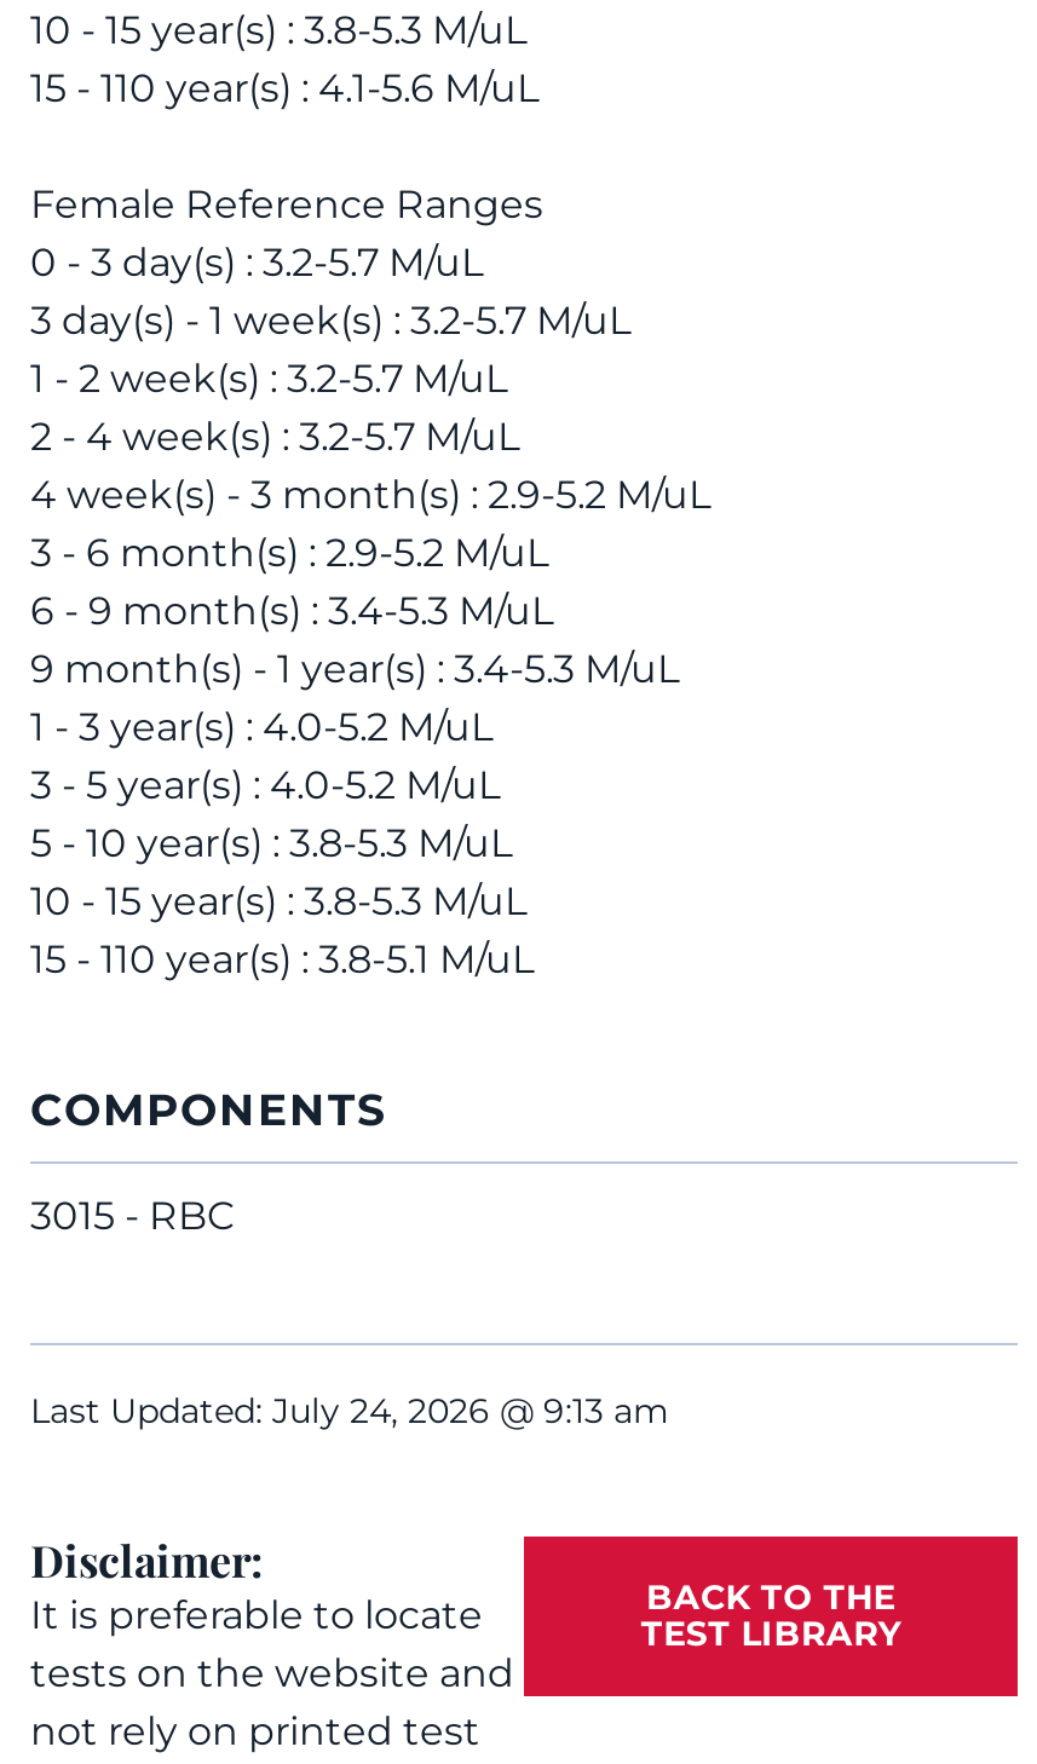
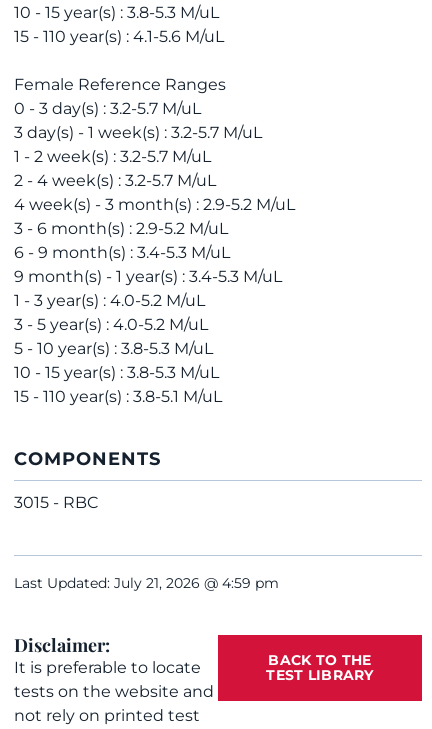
- Last Updated: July 24, 2026 @ 9:13 am
+ Last Updated: July 21, 2026 @ 4:59 pm
